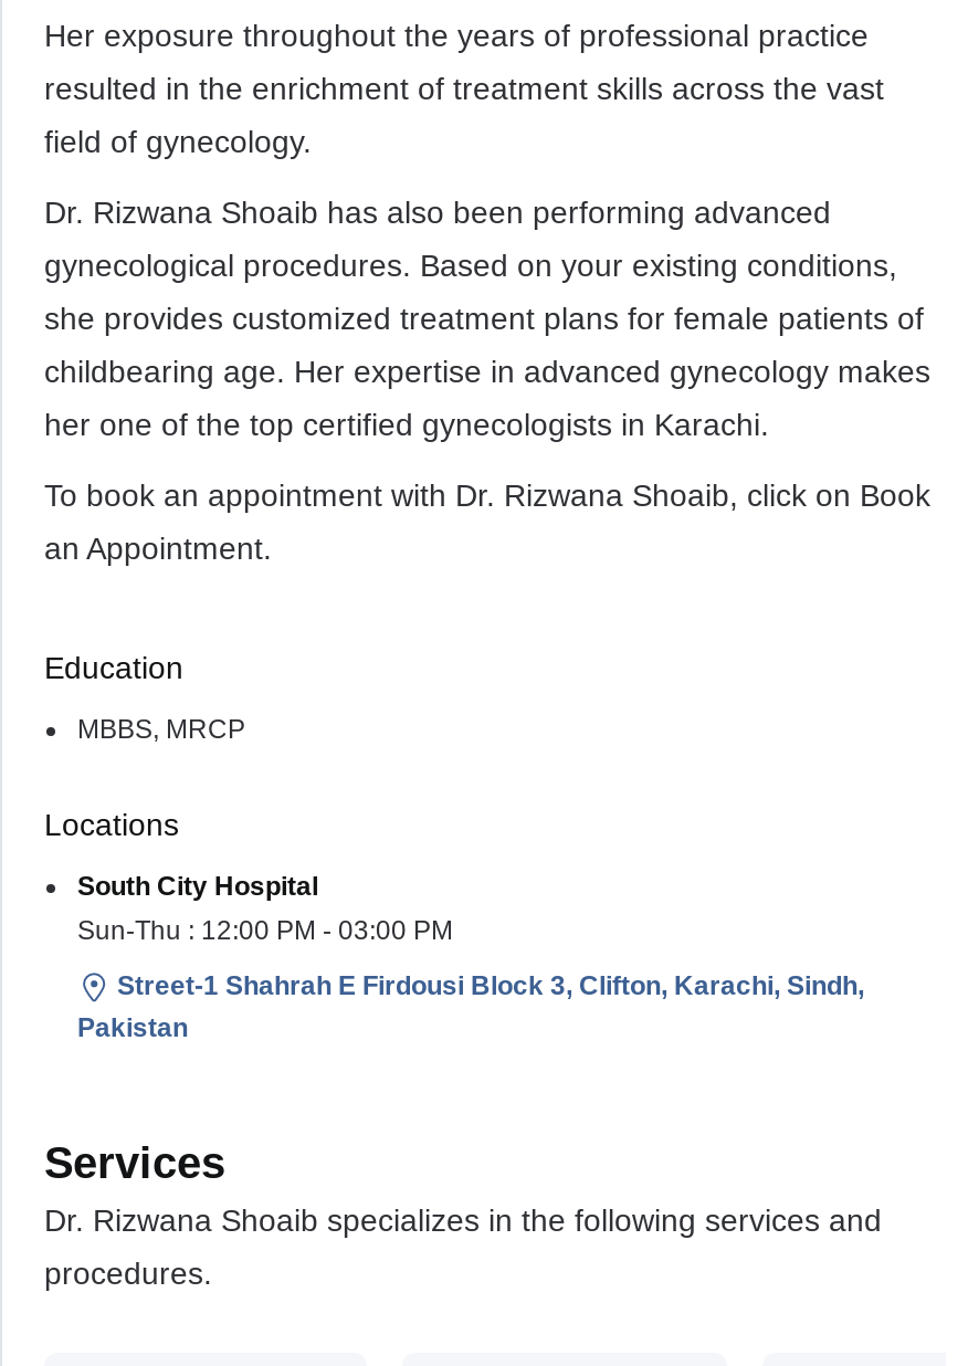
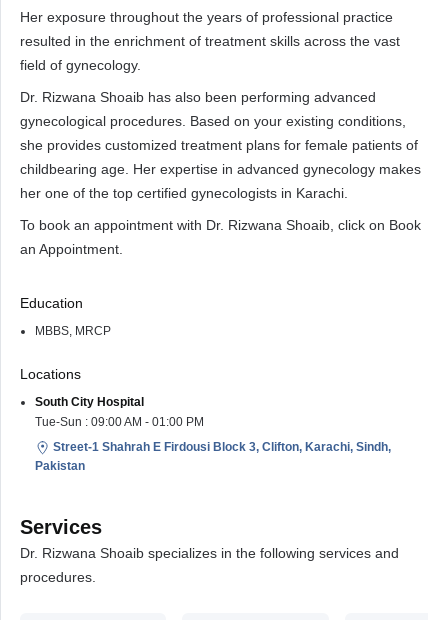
- Sun-Thu : 12:00 PM - 03:00 PM
+ Tue-Sun : 09:00 AM - 01:00 PM
